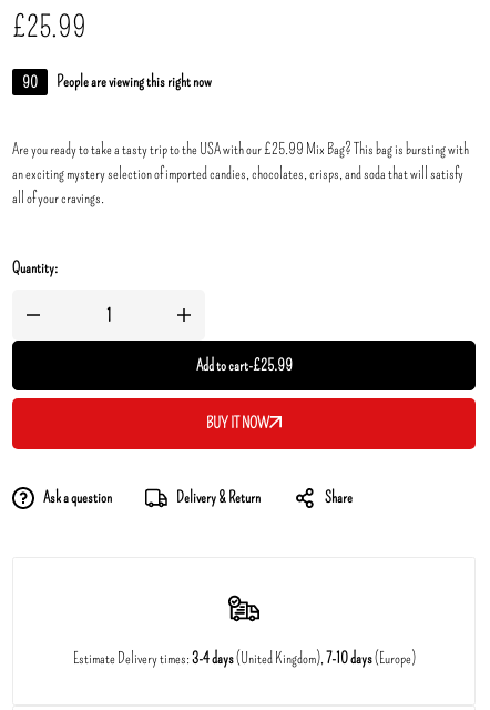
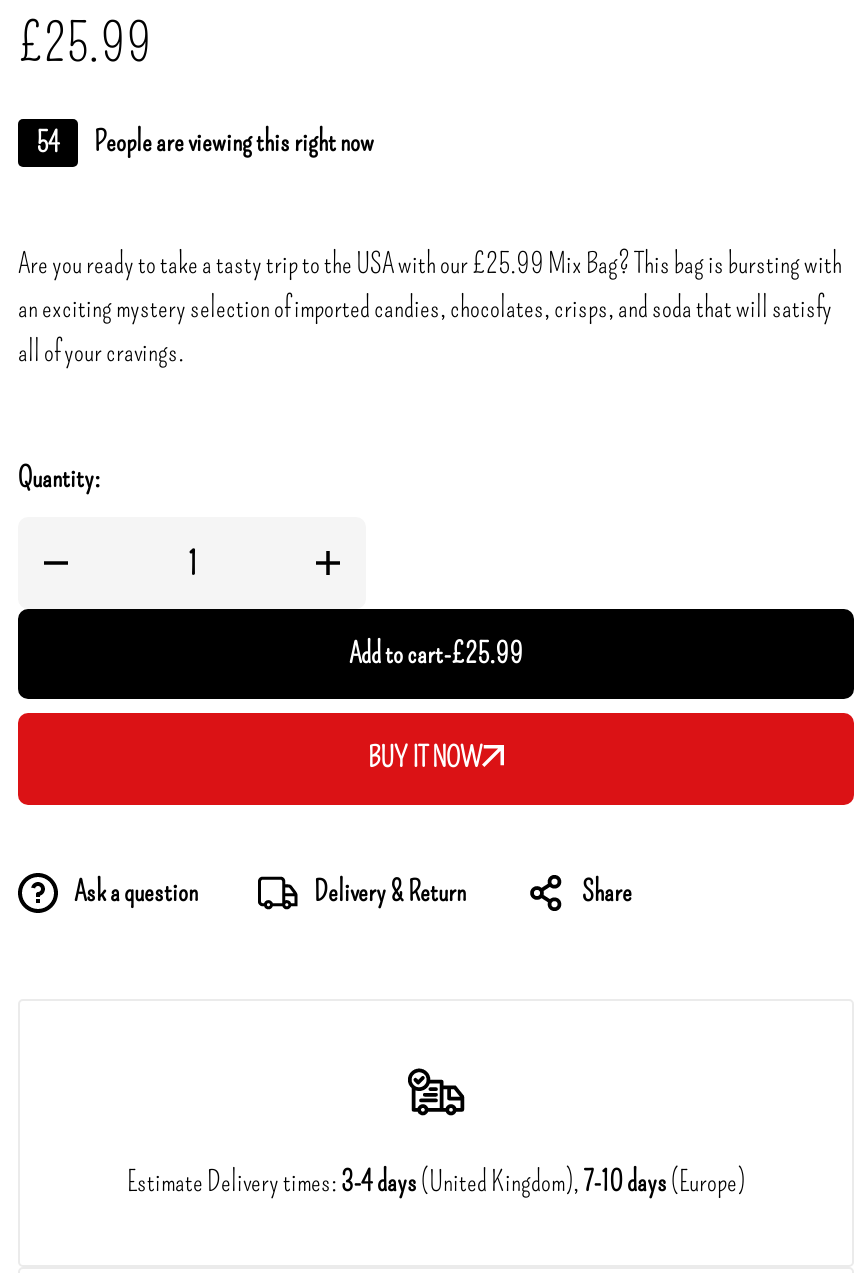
- 90 People are viewing this right now
+ 54 People are viewing this right now
